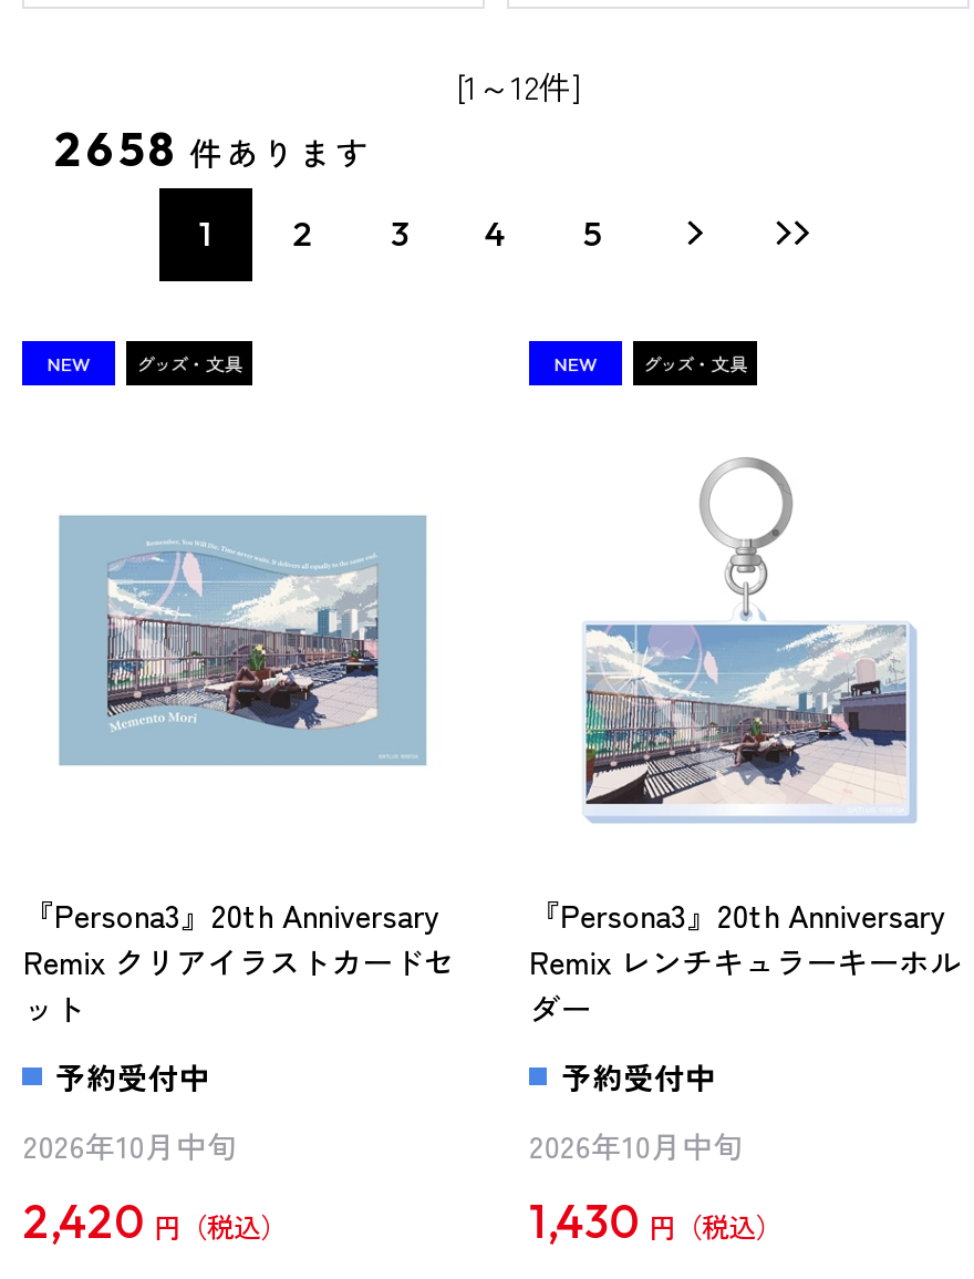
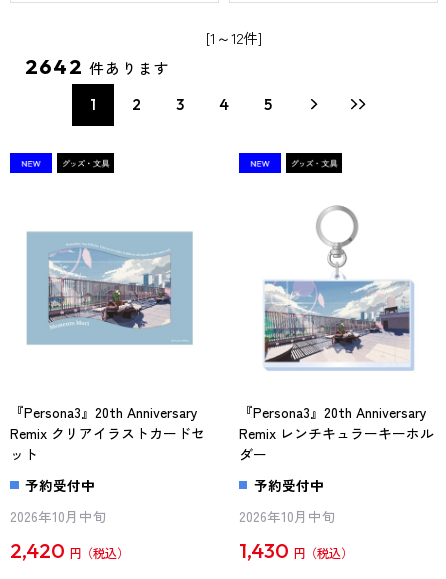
- 2658 件あります
+ 2642 件あります
